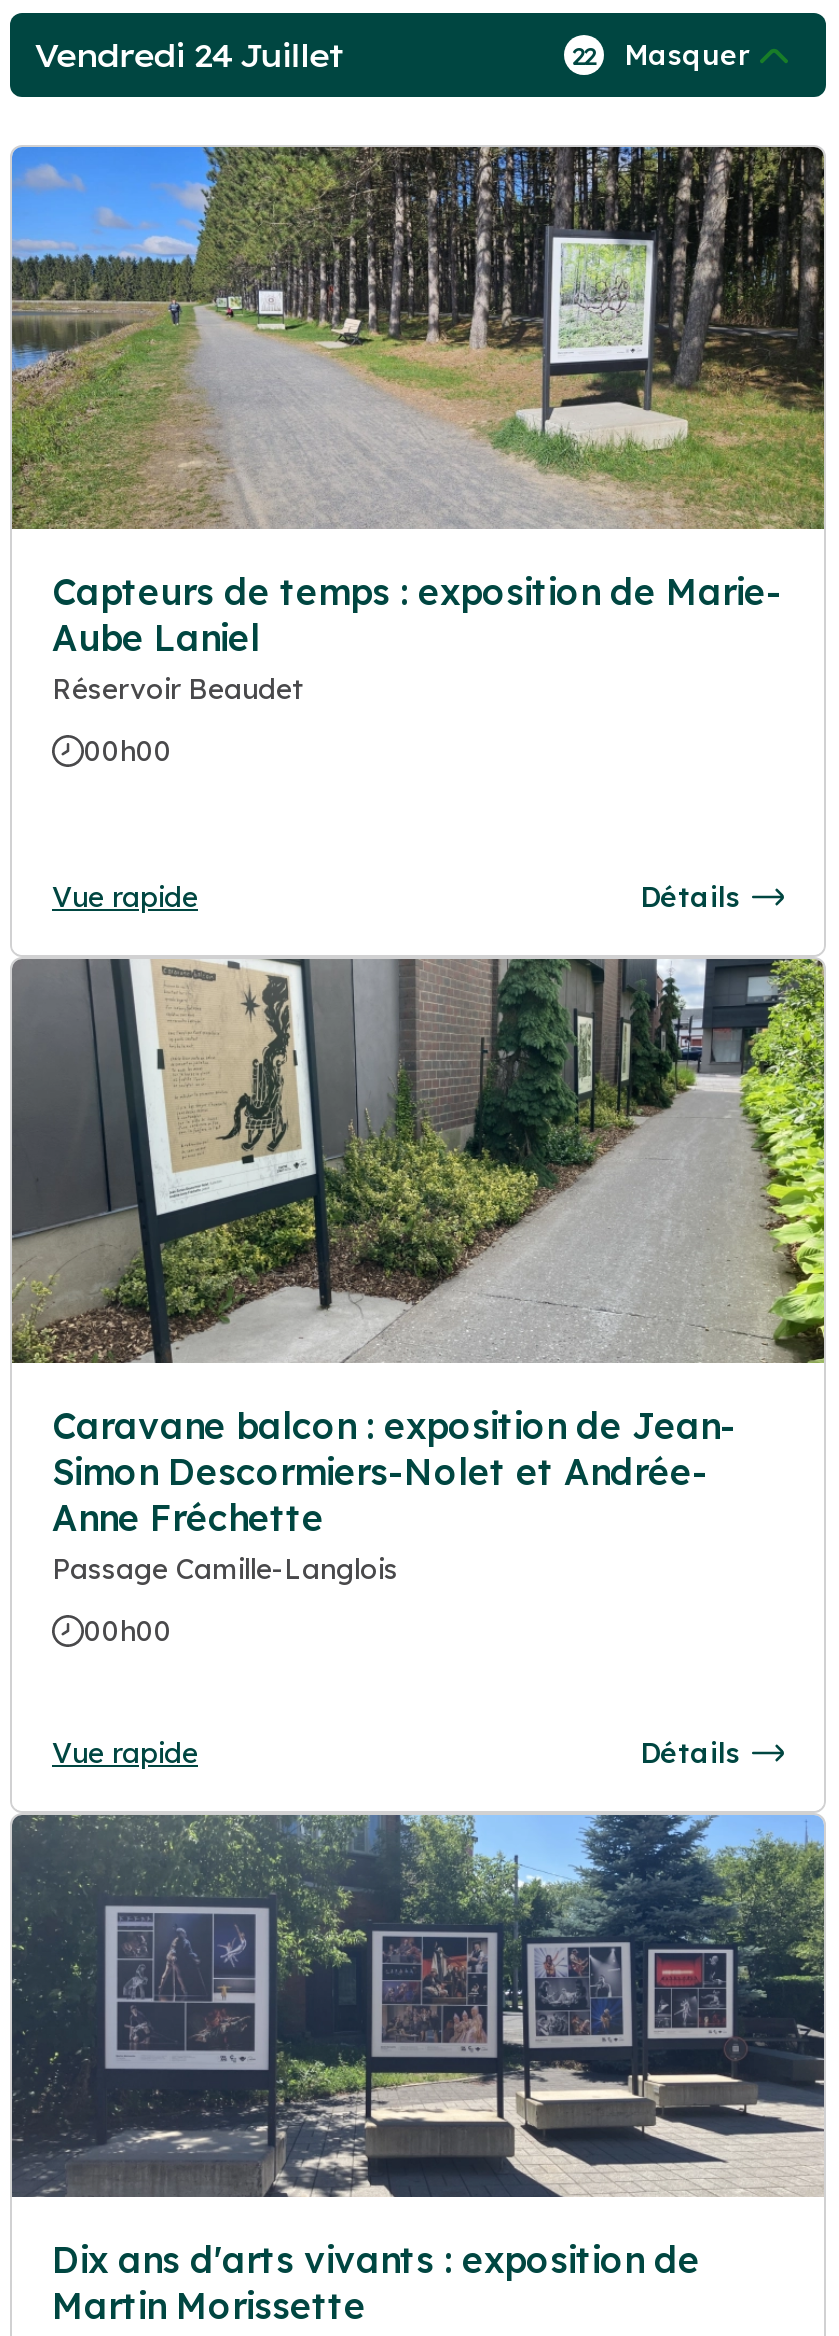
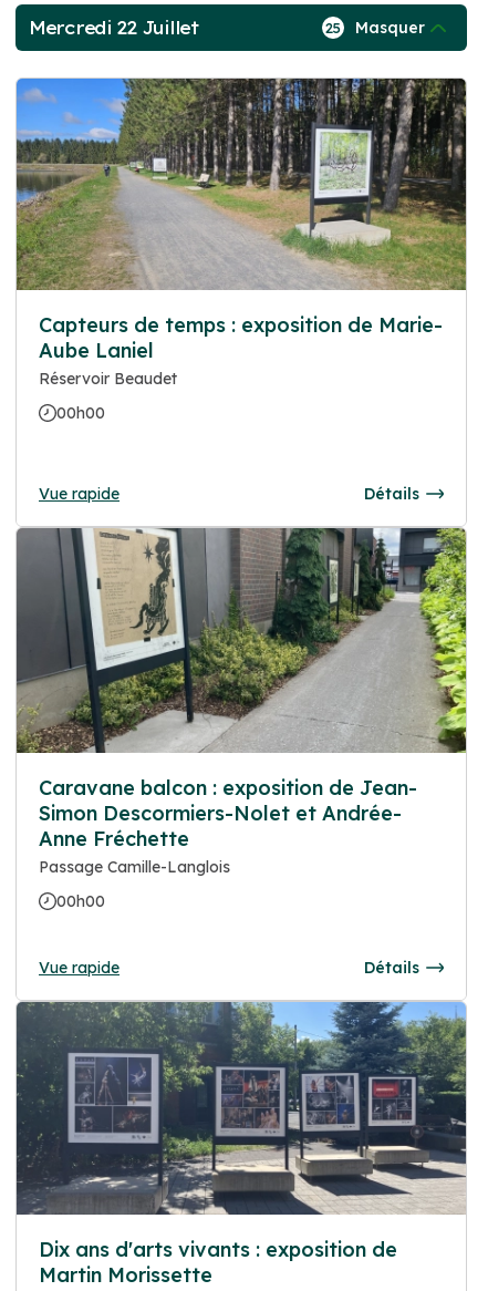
- Vendredi 24 Juillet
+ Mercredi 22 Juillet

- 22 Masquer
+ 25 Masquer
